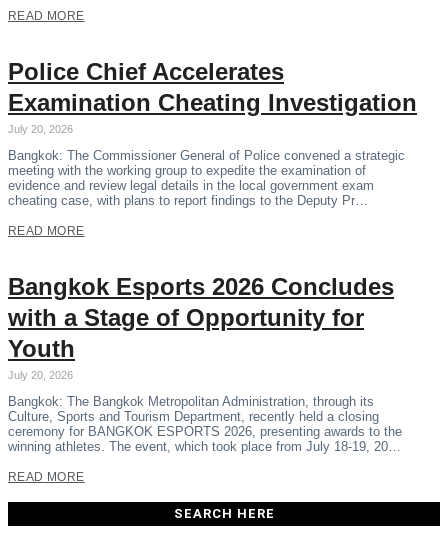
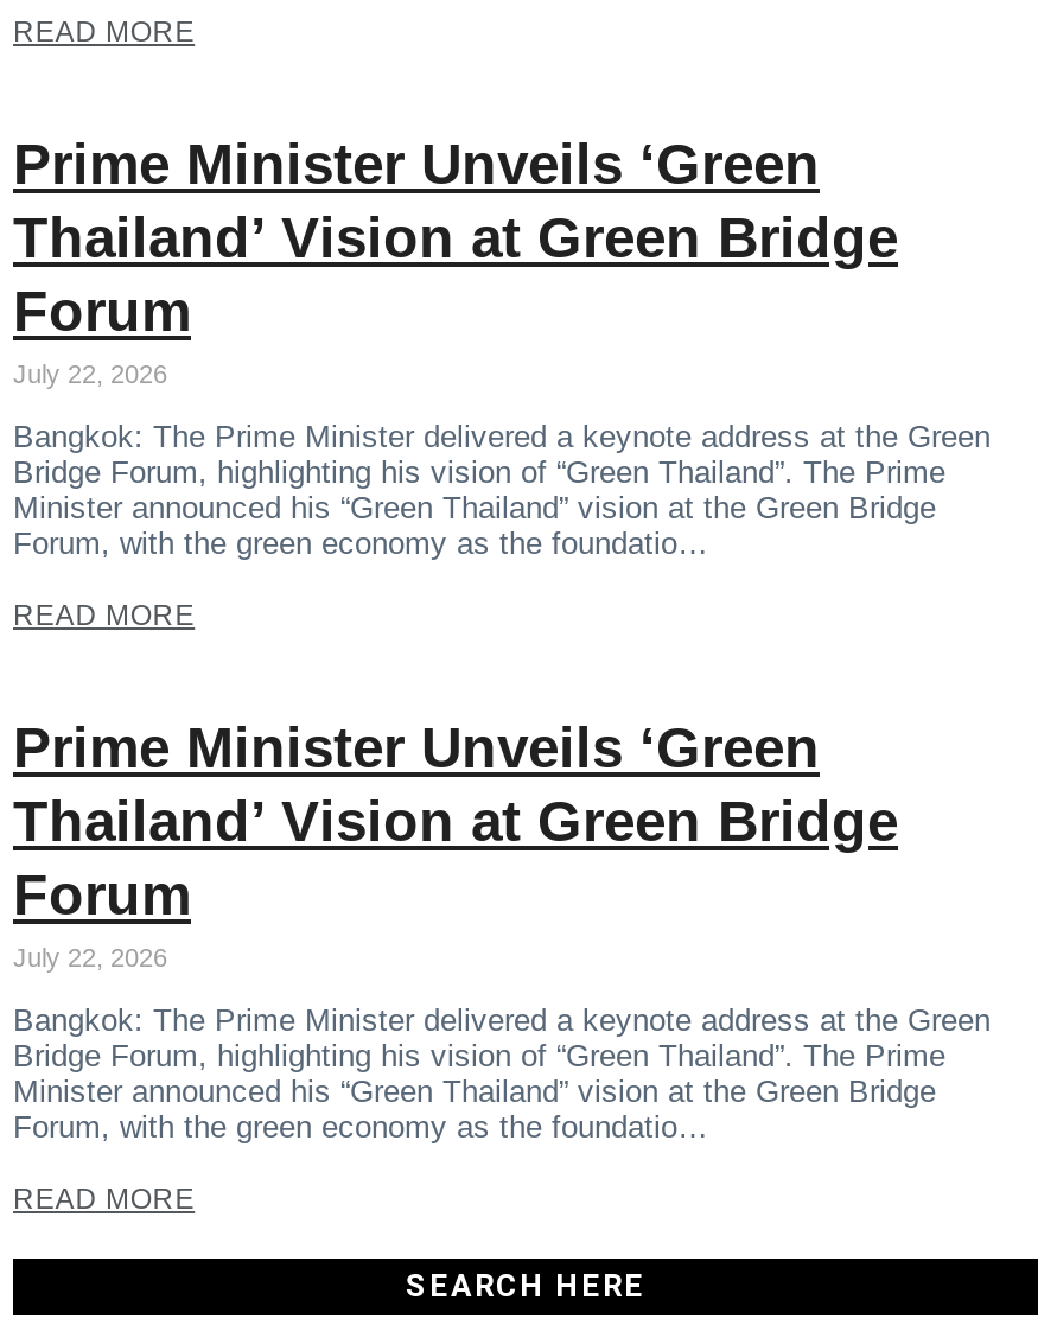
- Police Chief Accelerates
- Examination Cheating Investigation
- July 20, 2026
+ Prime Minister Unveils ‘Green
+ Thailand’ Vision at Green Bridge
+ Forum
+ July 22, 2026

- Bangkok: The Commissioner General of Police convened a strategic
- meeting with the working group to expedite the examination of
- evidence and review legal details in the local government exam
- cheating case, with plans to report findings to the Deputy Pr…
+ Bangkok: The Prime Minister delivered a keynote address at the Green
+ Bridge Forum, highlighting his vision of “Green Thailand”. The Prime
+ Minister announced his “Green Thailand” vision at the Green Bridge
+ Forum, with the green economy as the foundatio…

- Bangkok Esports 2026 Concludes
- with a Stage of Opportunity for
- Youth
- July 20, 2026
+ Prime Minister Unveils ‘Green
+ Thailand’ Vision at Green Bridge
+ Forum
+ July 22, 2026

- Bangkok: The Bangkok Metropolitan Administration, through its
- Culture, Sports and Tourism Department, recently held a closing
- ceremony for BANGKOK ESPORTS 2026, presenting awards to the
- winning athletes. The event, which took place from July 18-19, 20…
+ Bangkok: The Prime Minister delivered a keynote address at the Green
+ Bridge Forum, highlighting his vision of “Green Thailand”. The Prime
+ Minister announced his “Green Thailand” vision at the Green Bridge
+ Forum, with the green economy as the foundatio…
